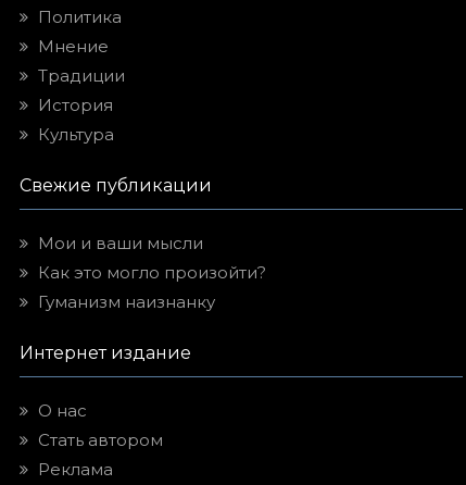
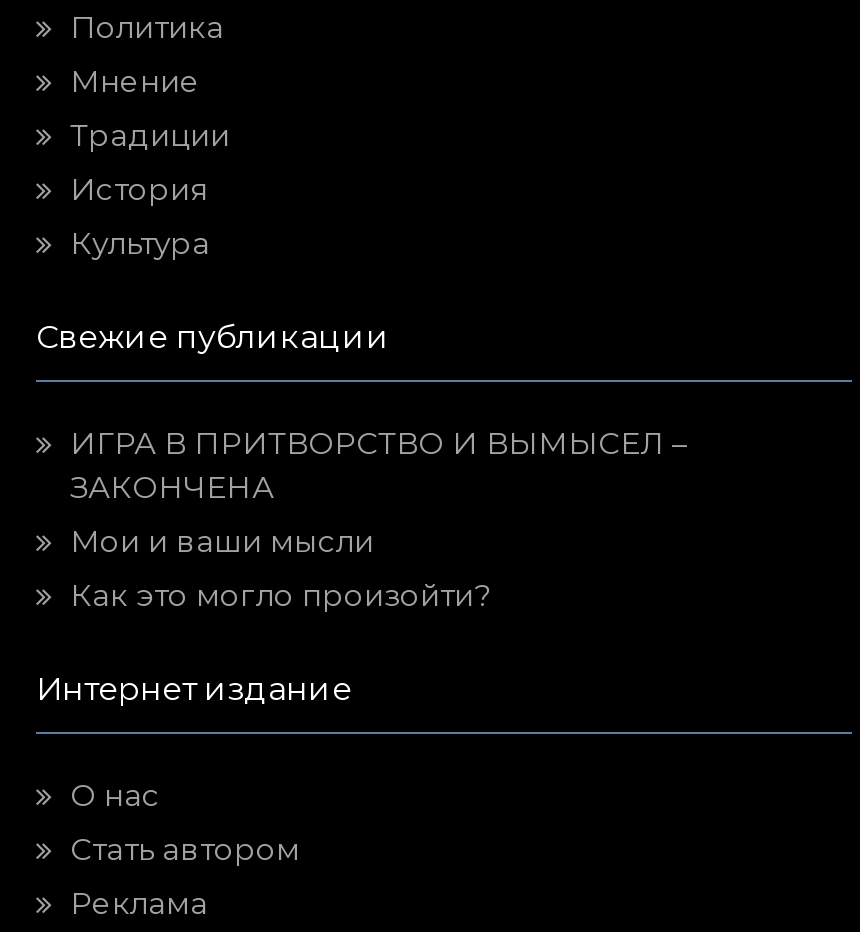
+ ИГРА В ПРИТВОРСТВО И ВЫМЫСЕЛ –
+ ЗАКОНЧЕНА

moved down: Мои и ваши мысли | Как это могло произойти?

- Гуманизм наизнанку
